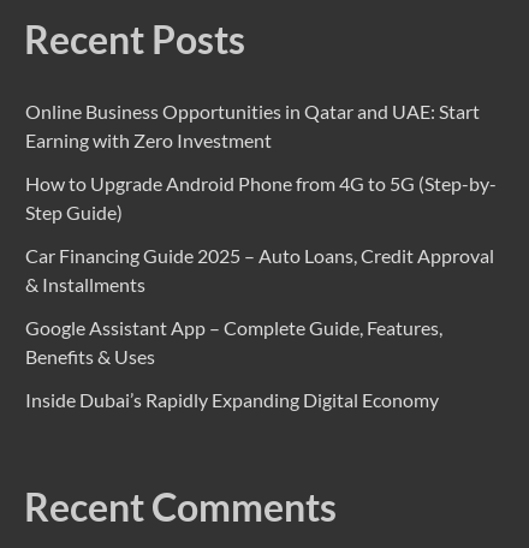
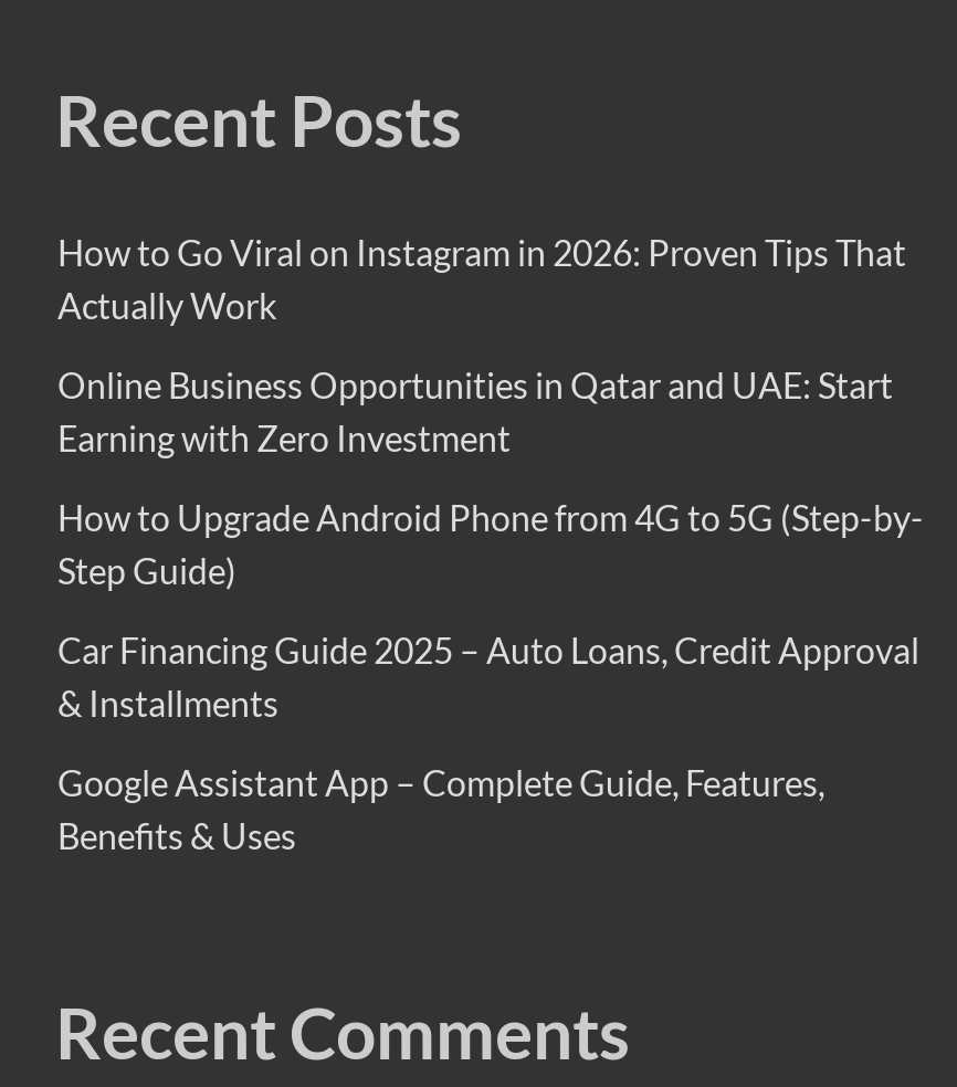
+ How to Go Viral on Instagram in 2026: Proven Tips That
+ Actually Work

moved down: Online Business Opportunities in Qatar and UAE: Start | Earning with Zero Investment | How to Upgrade Android Phone from 4G to 5G (Step-by- | Step Guide) | Car Financing Guide 2025 – Auto Loans, Credit Approval | & Installments | Google Assistant App – Complete Guide, Features, | Benefits & Uses

- Inside Dubai’s Rapidly Expanding Digital Economy
